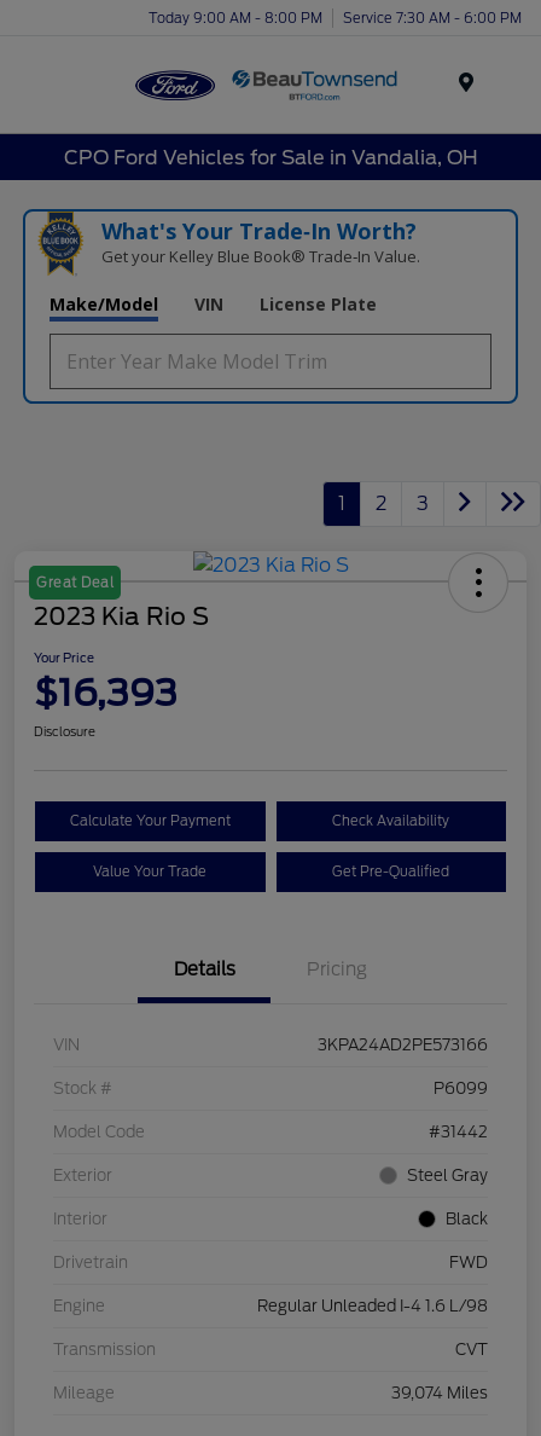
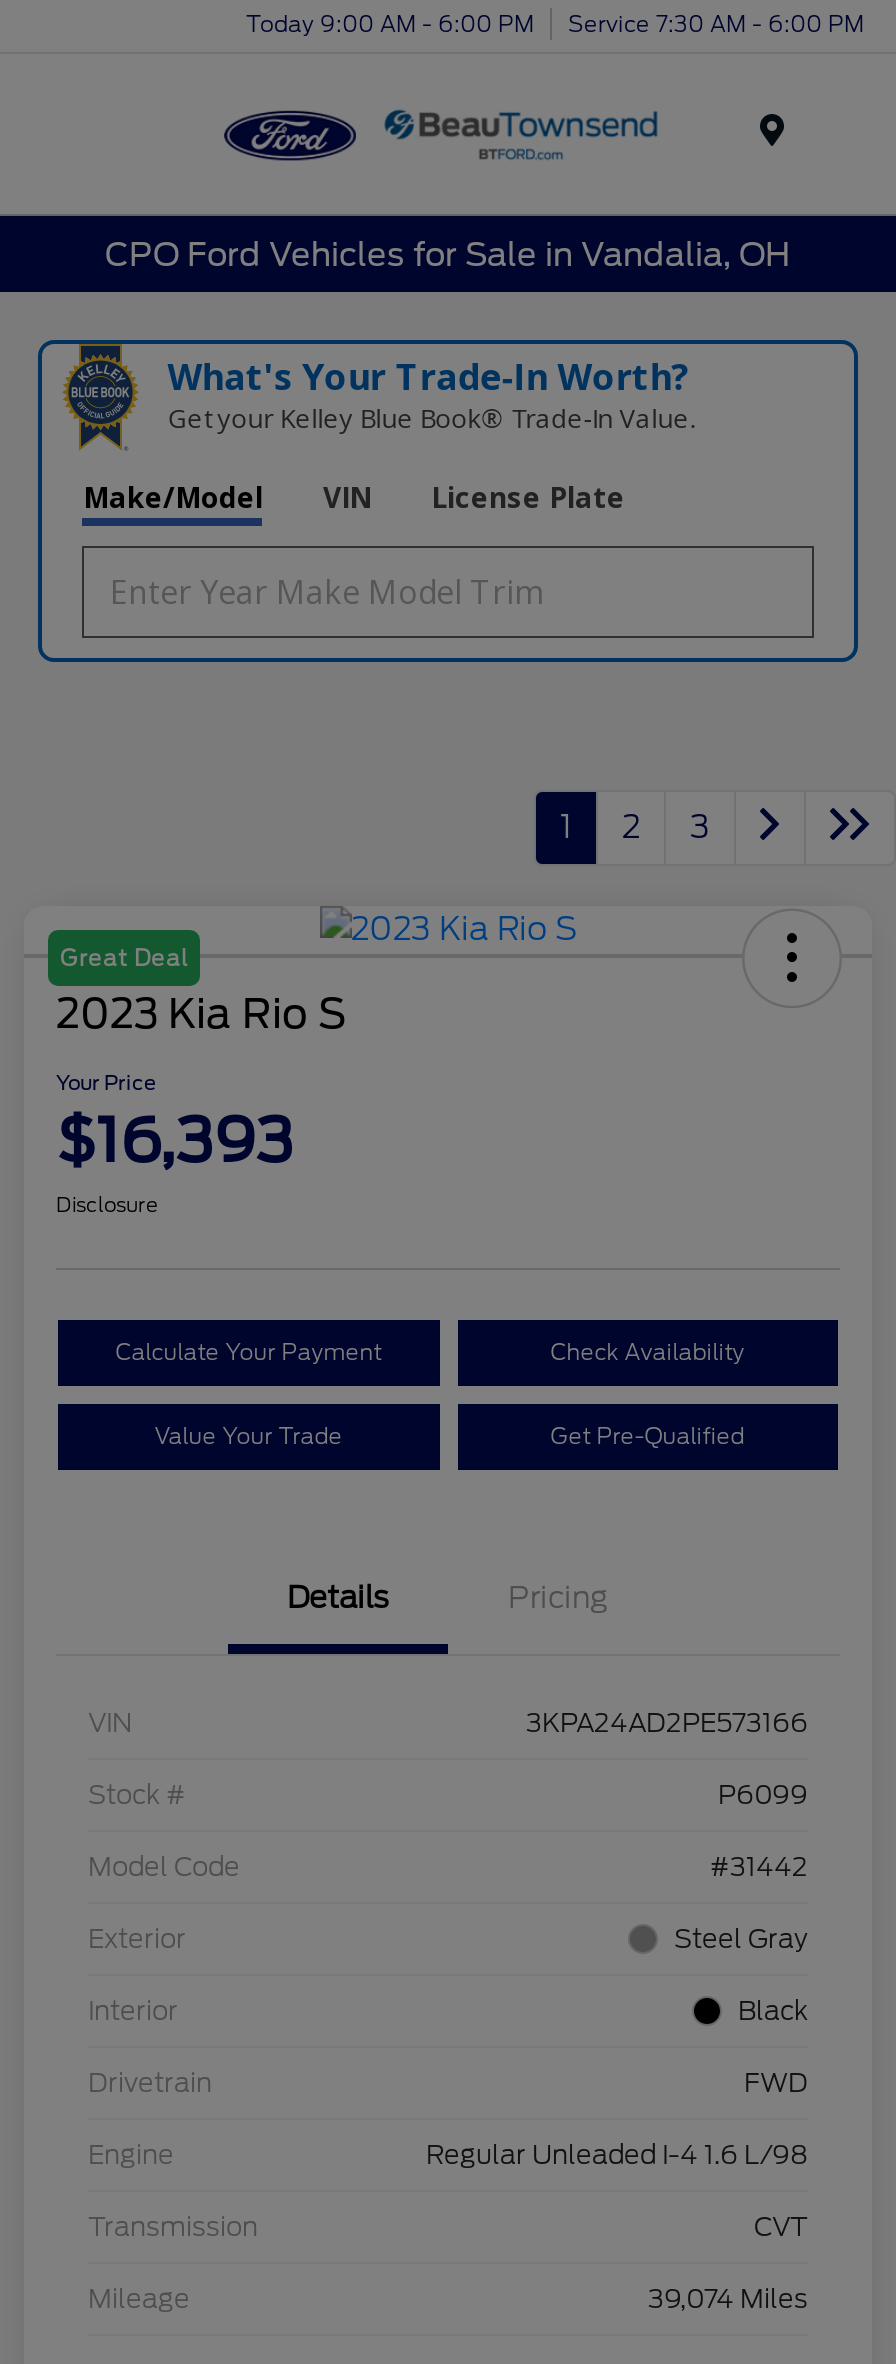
- Today 9:00 AM - 8:00 PM Service 7:30 AM - 6:00 PM
+ Today 9:00 AM - 6:00 PM Service 7:30 AM - 6:00 PM
